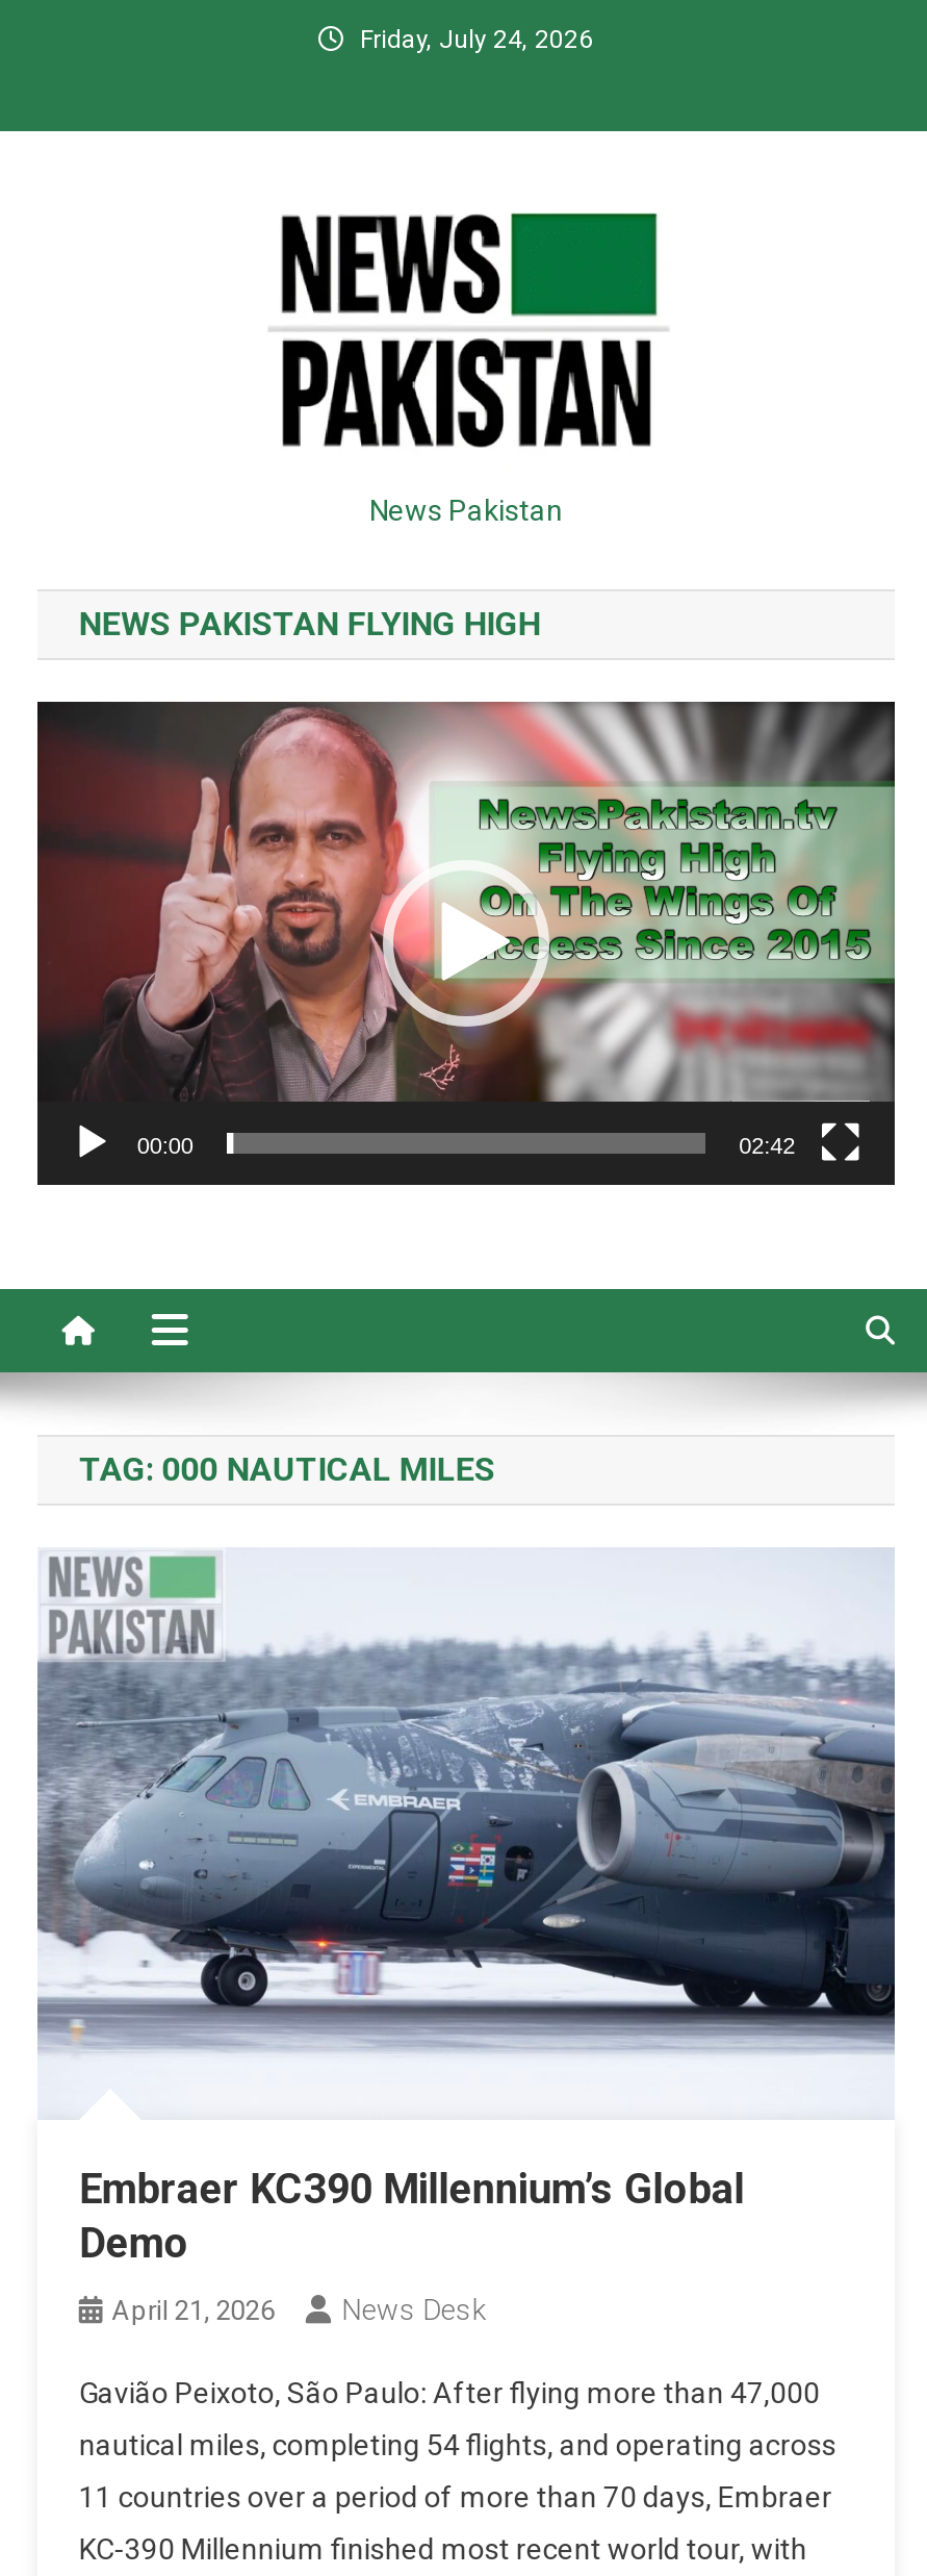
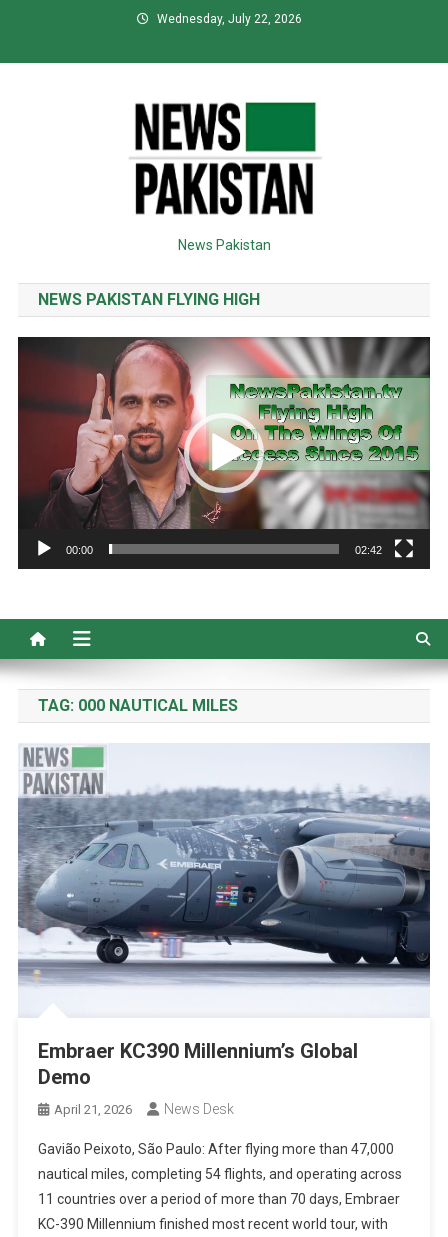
- Friday, July 24, 2026
+ Wednesday, July 22, 2026
